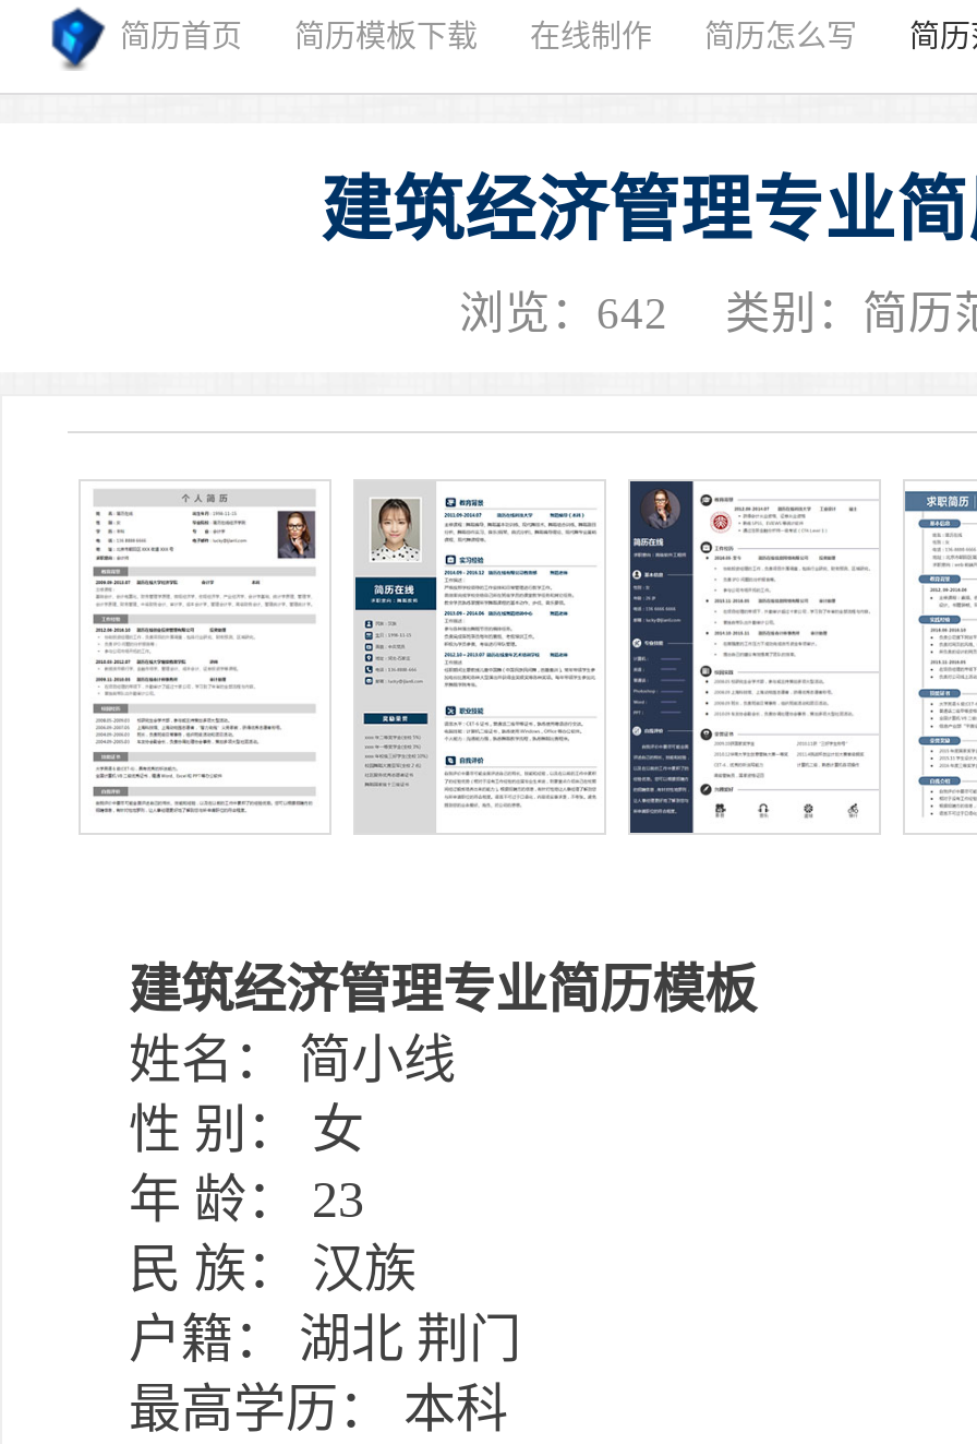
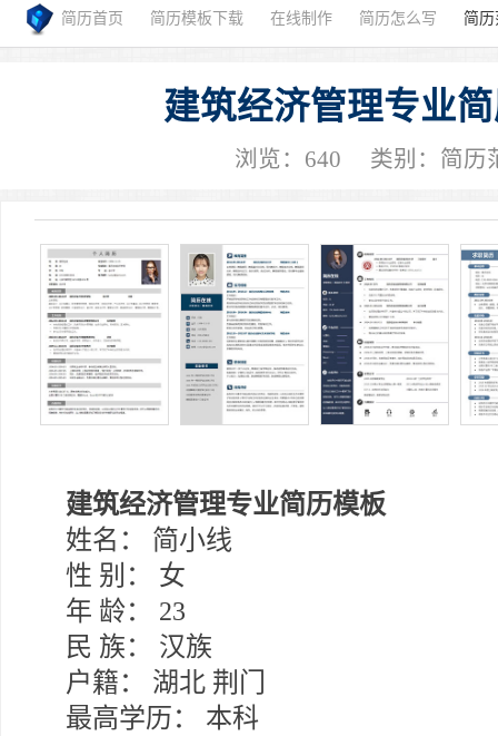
- 浏览：642
+ 浏览：640
